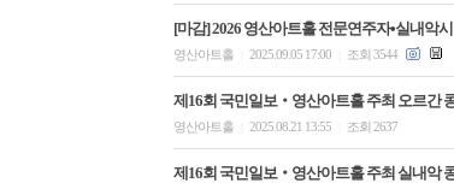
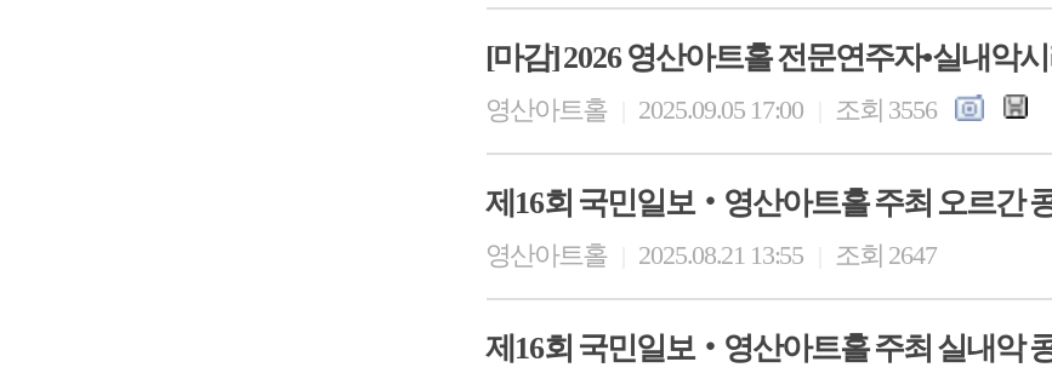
- 영산아트홀 2025.09.05 17:00 조회 3544
+ 영산아트홀 2025.09.05 17:00 조회 3556

- 영산아트홀 2025.08.21 13:55 조회 2637
+ 영산아트홀 2025.08.21 13:55 조회 2647
